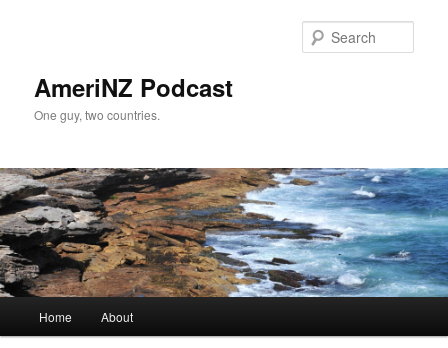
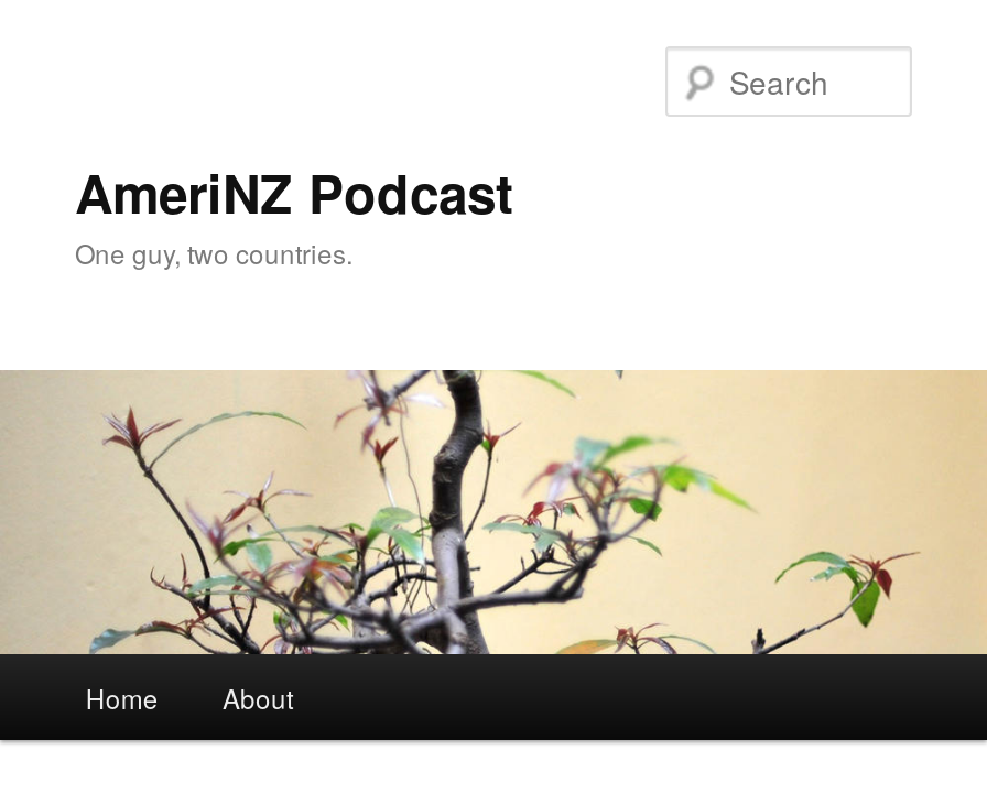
- [image]
+ [image]
